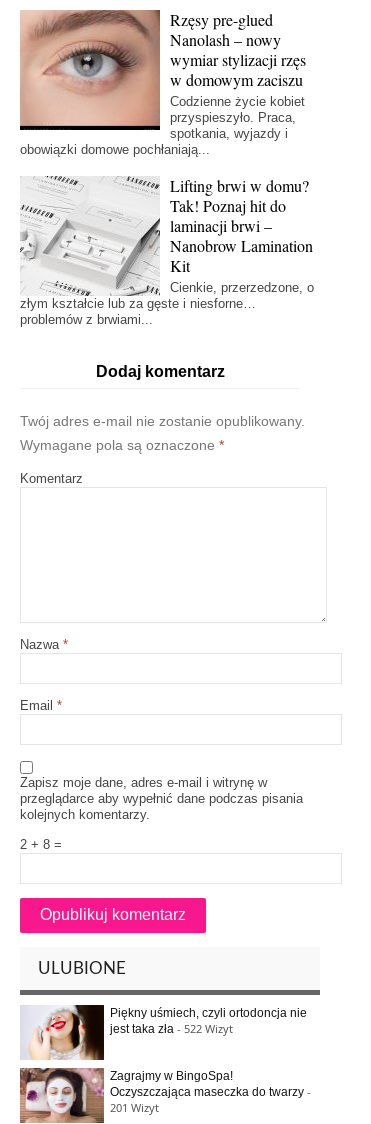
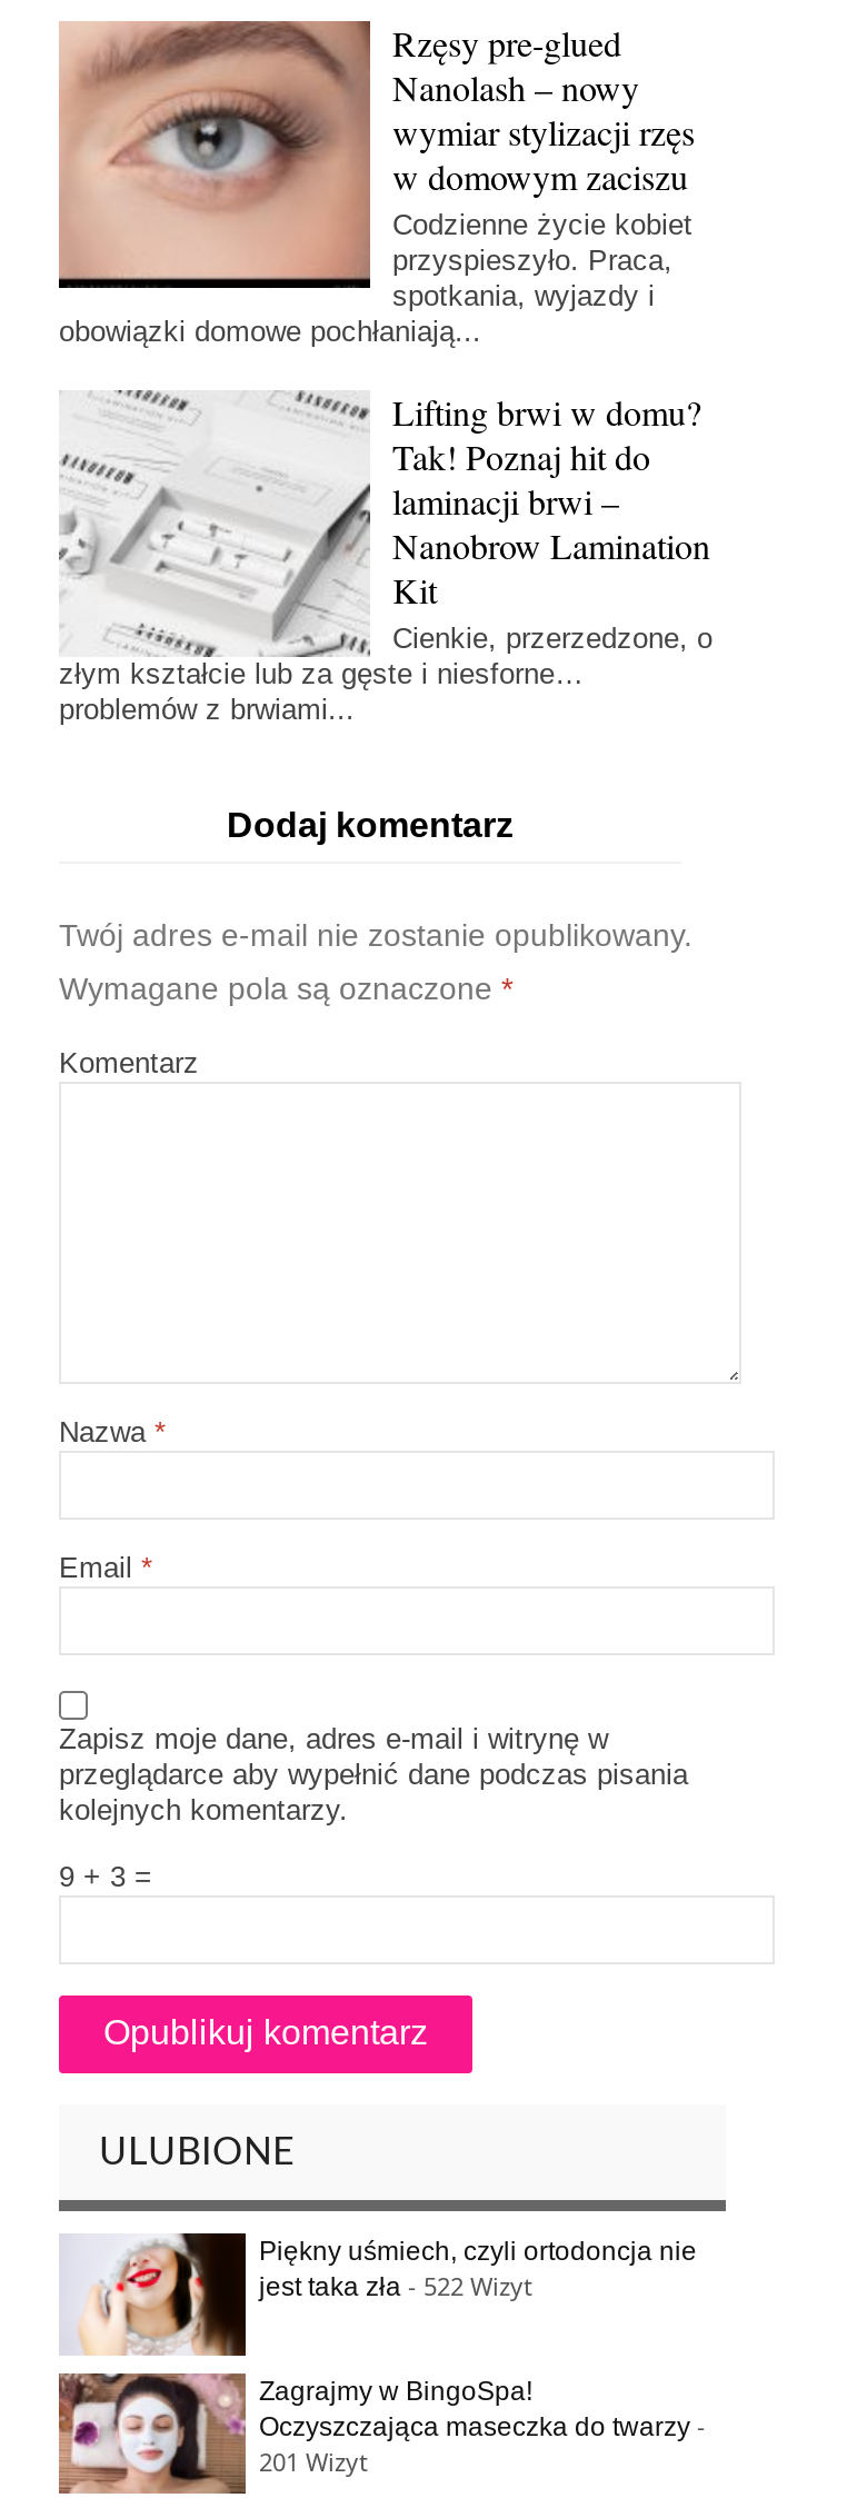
- 2 + 8 =
+ 9 + 3 =
